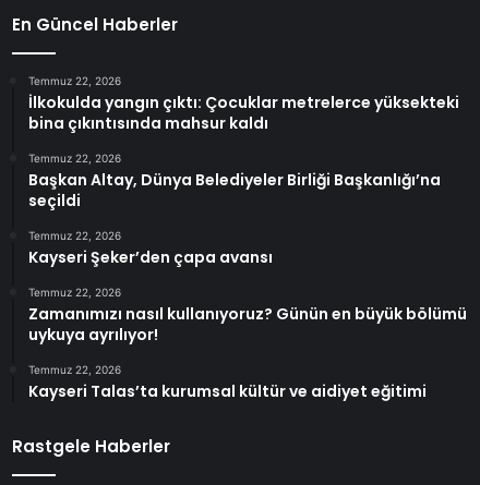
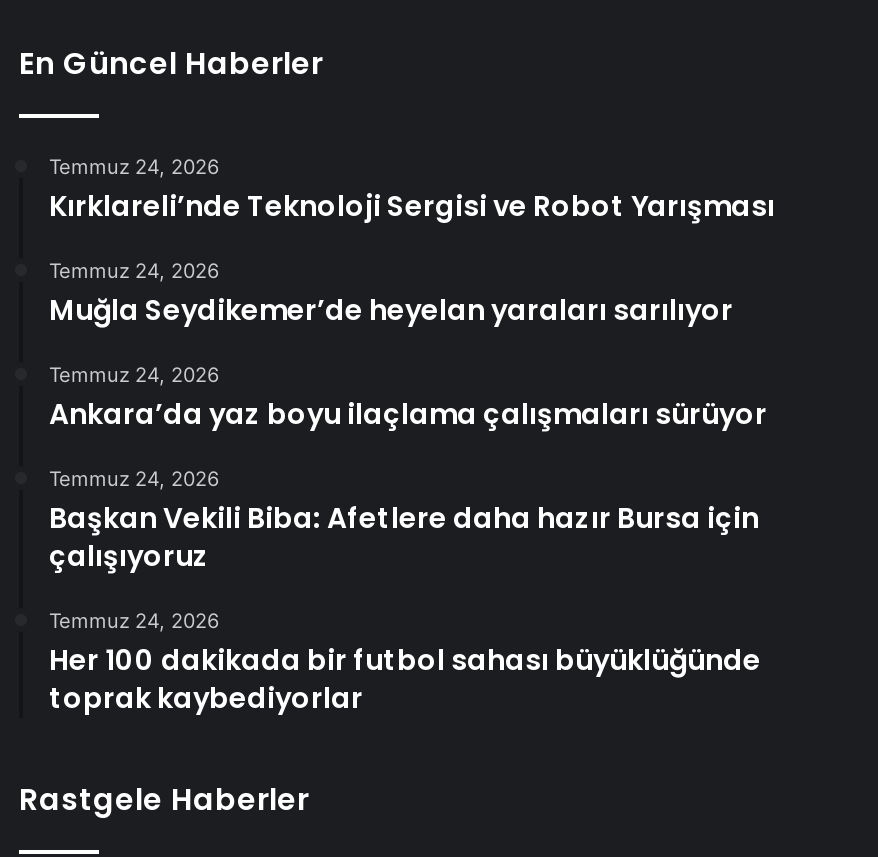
- Temmuz 22, 2026
- İlkokulda yangın çıktı: Çocuklar metrelerce yüksekteki
- bina çıkıntısında mahsur kaldı
+ Temmuz 24, 2026
+ Kırklareli’nde Teknoloji Sergisi ve Robot Yarışması

- Temmuz 22, 2026
- Başkan Altay, Dünya Belediyeler Birliği Başkanlığı’na
- seçildi
+ Temmuz 24, 2026
+ Muğla Seydikemer’de heyelan yaraları sarılıyor

- Temmuz 22, 2026
- Kayseri Şeker’den çapa avansı
+ Temmuz 24, 2026
+ Ankara’da yaz boyu ilaçlama çalışmaları sürüyor

- Temmuz 22, 2026
- Zamanımızı nasıl kullanıyoruz? Günün en büyük bölümü
- uykuya ayrılıyor!
+ Temmuz 24, 2026
+ Başkan Vekili Biba: Afetlere daha hazır Bursa için
+ çalışıyoruz

- Temmuz 22, 2026
- Kayseri Talas’ta kurumsal kültür ve aidiyet eğitimi
+ Temmuz 24, 2026
+ Her 100 dakikada bir futbol sahası büyüklüğünde
+ toprak kaybediyorlar
